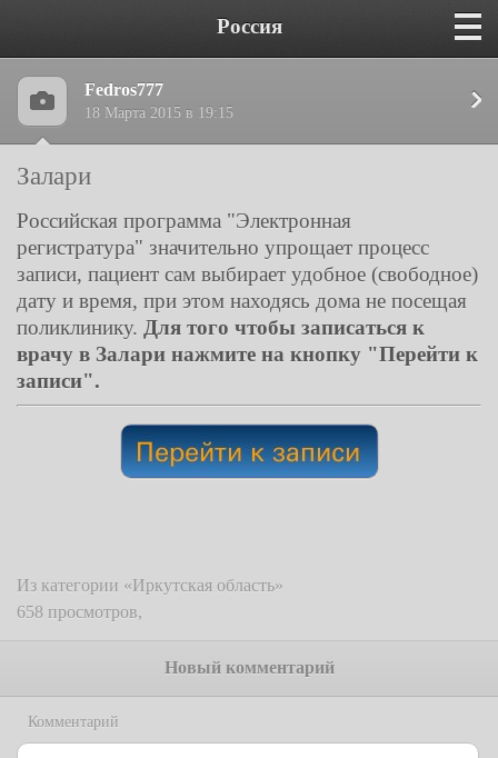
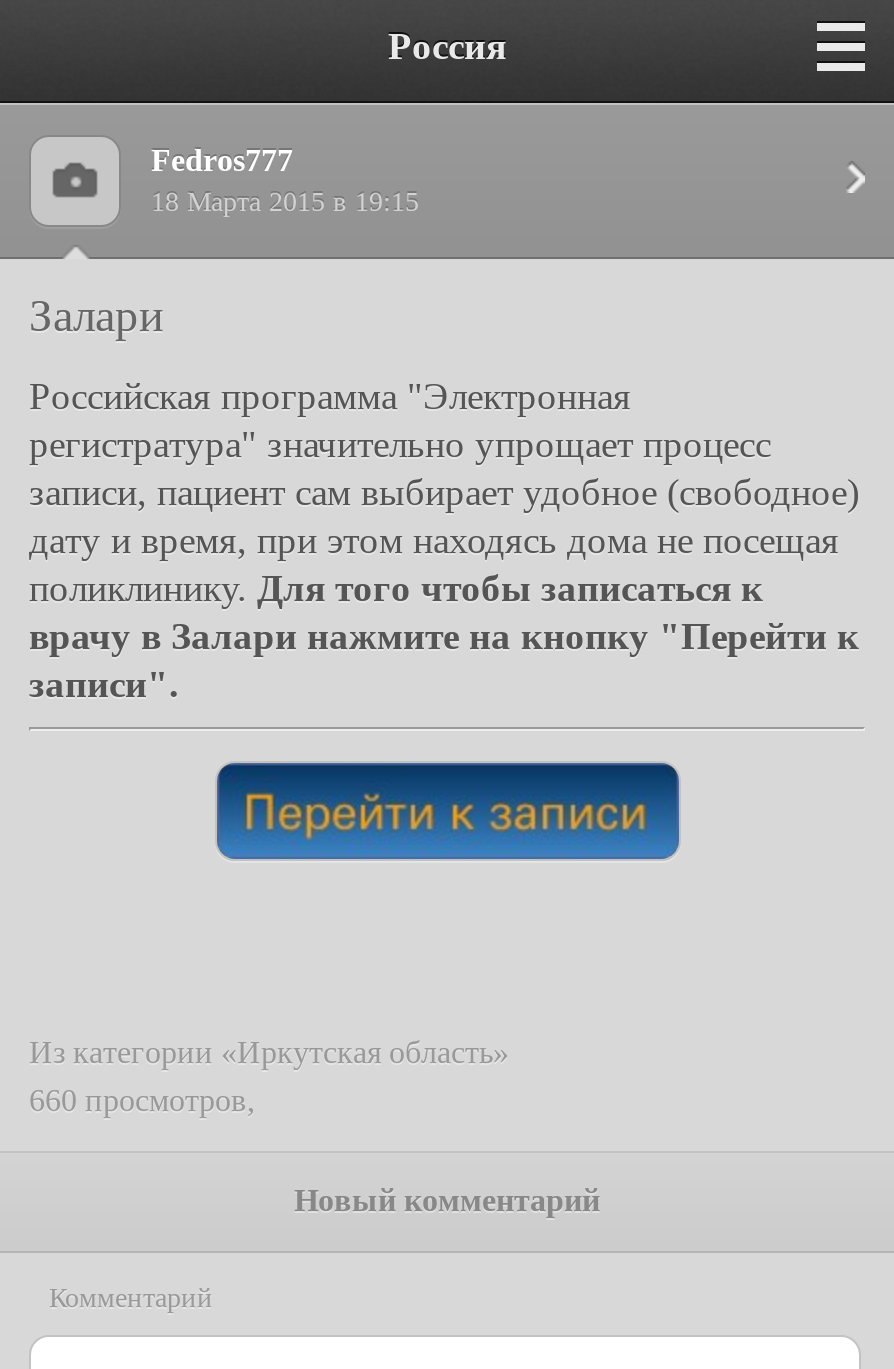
- 658 просмотров,
+ 660 просмотров,
